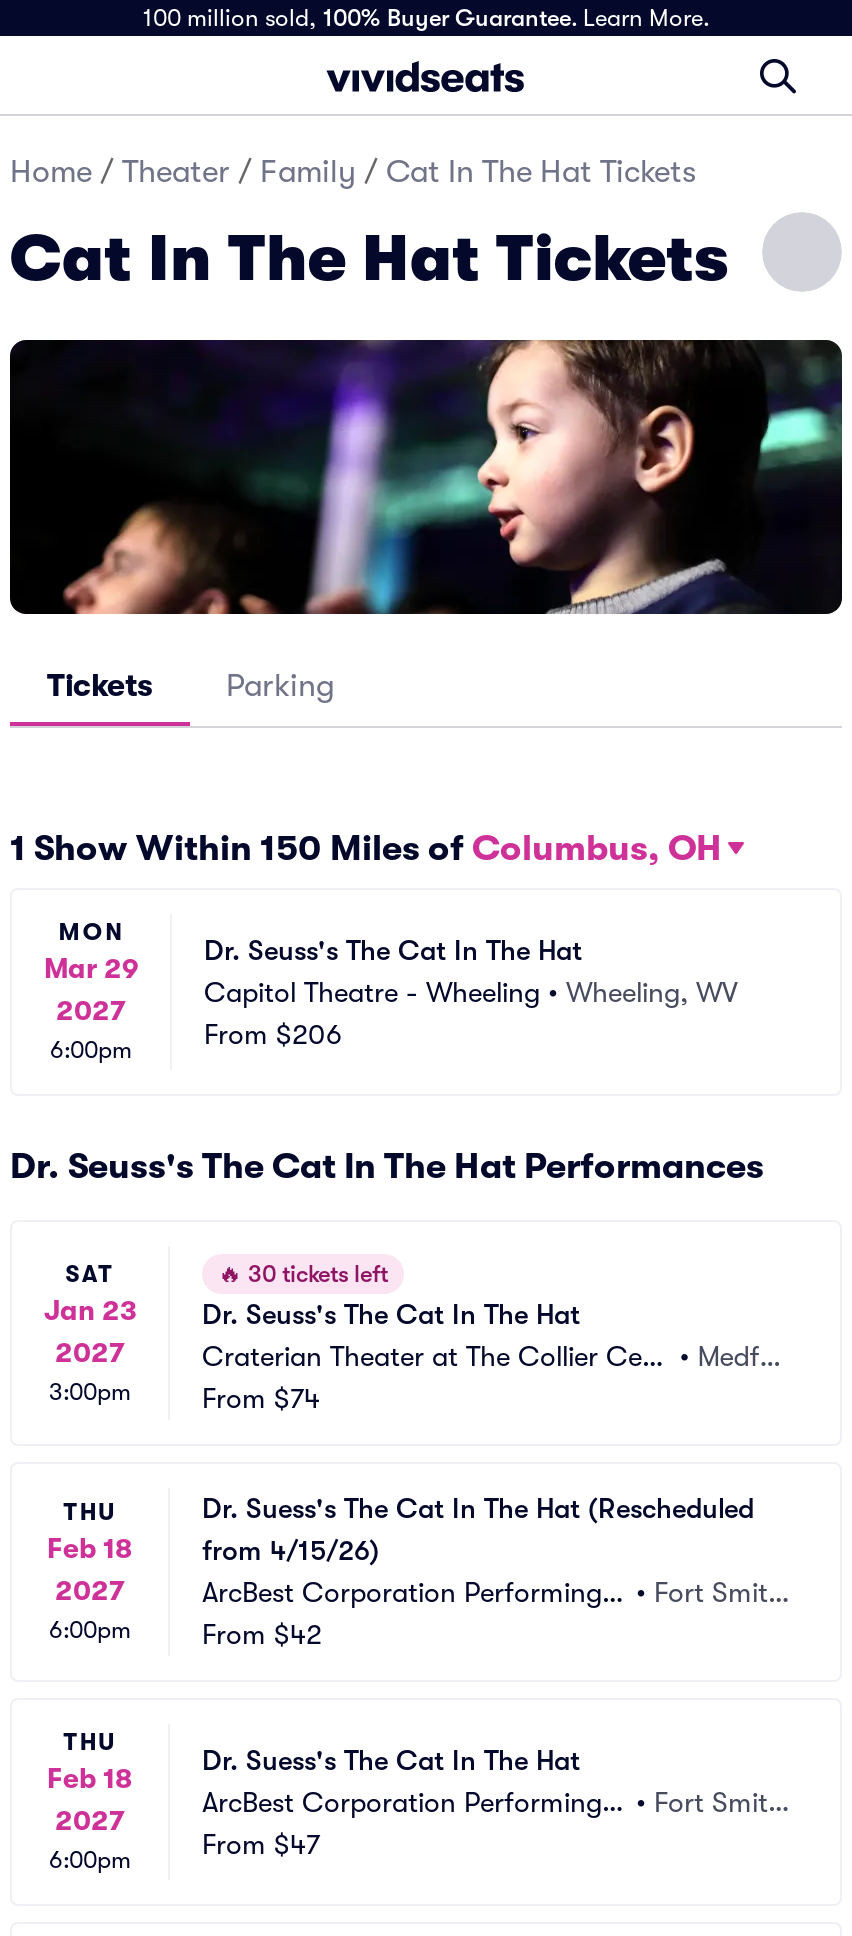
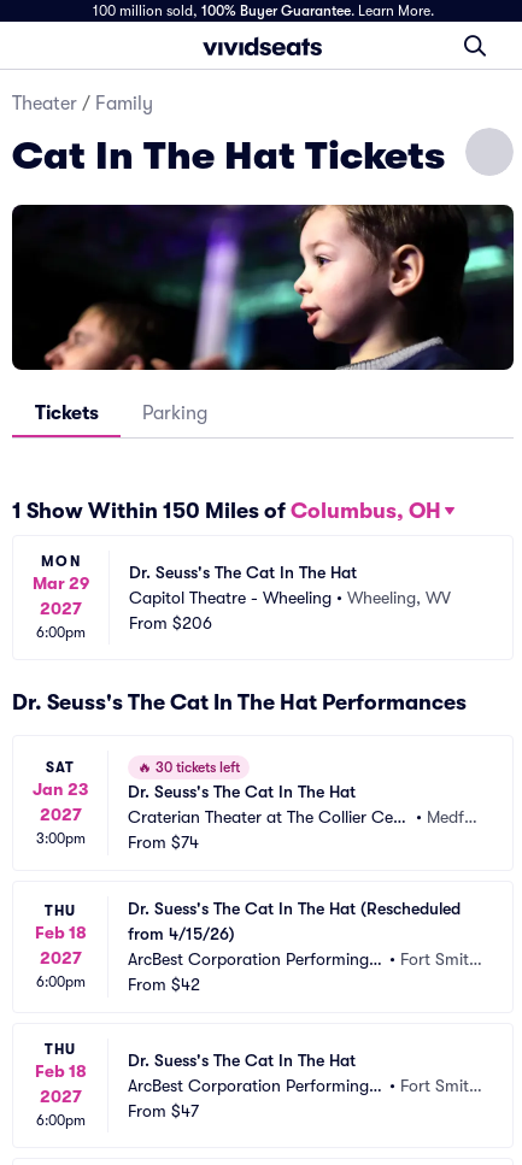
- Home / Theater / Family / Cat In The Hat Tickets
+ Theater / Family
